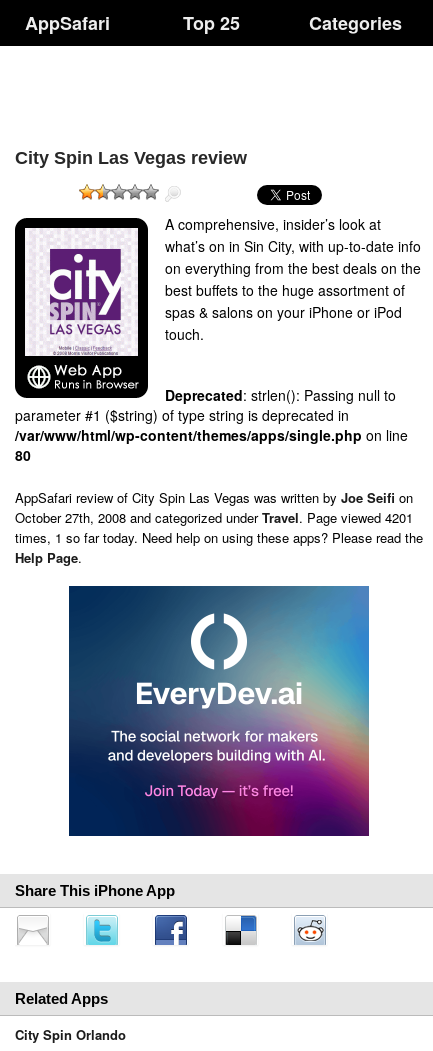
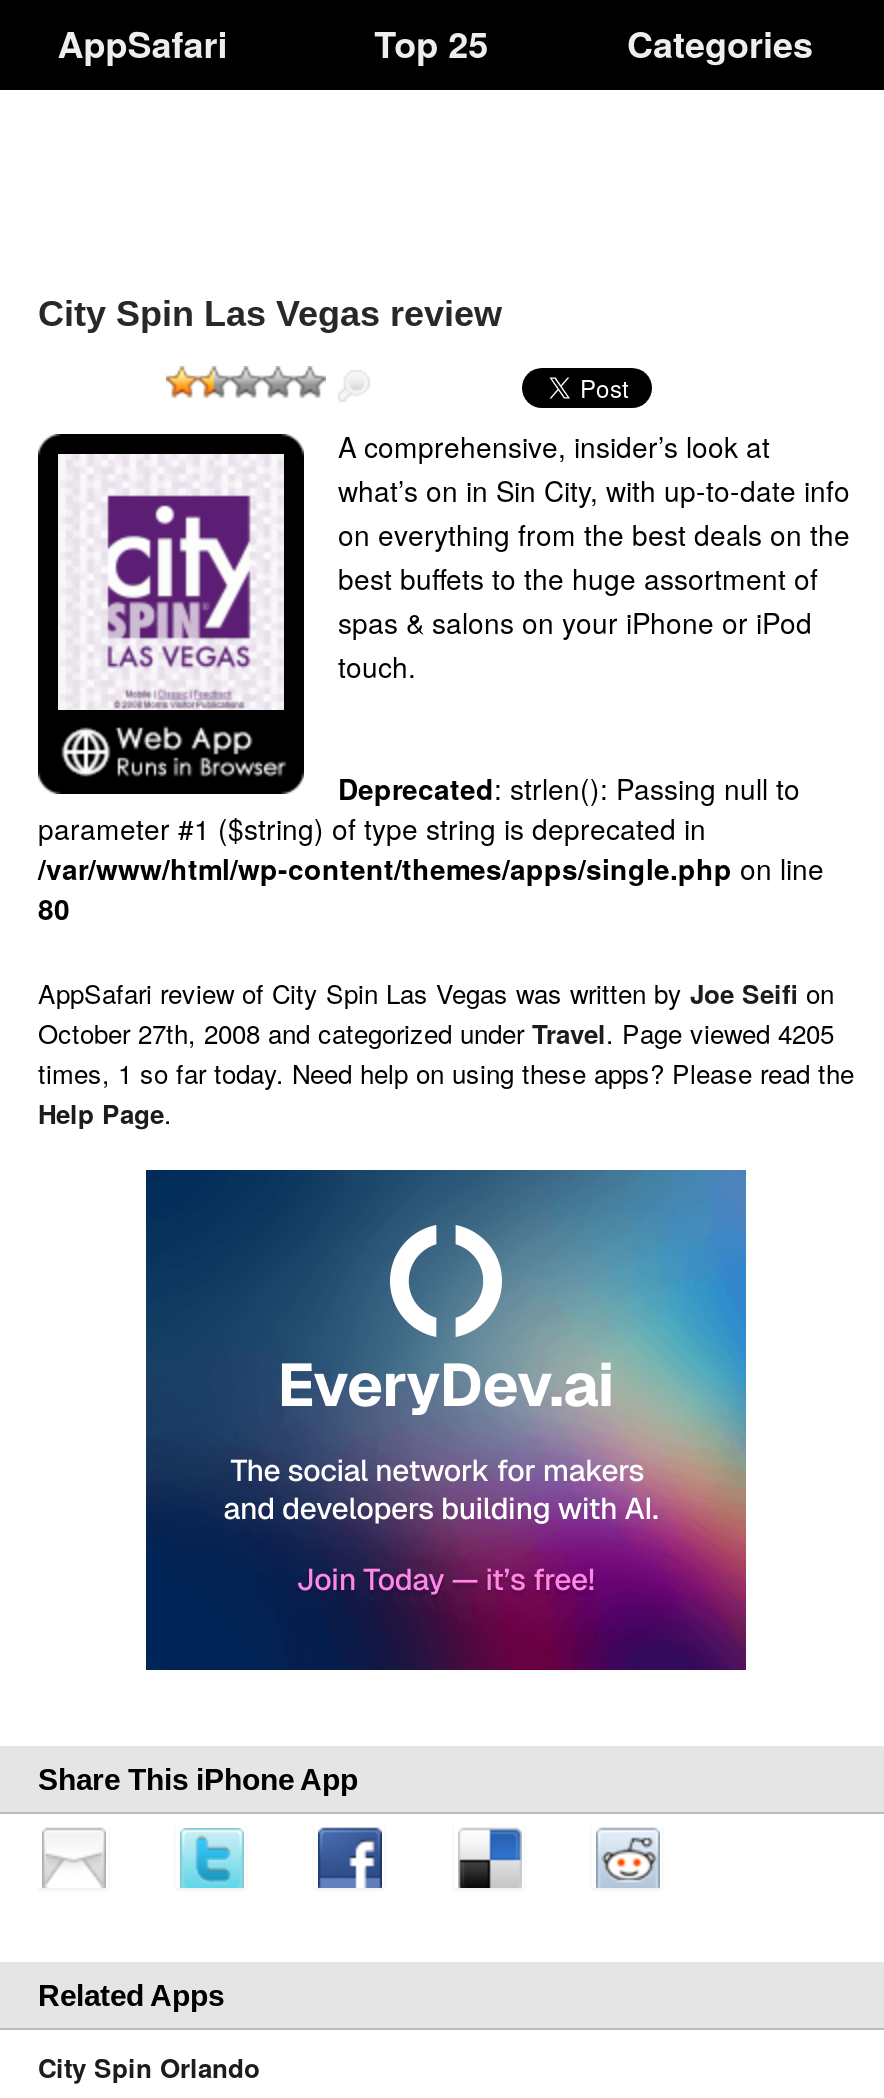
- October 27th, 2008 and categorized under Travel. Page viewed 4201
+ October 27th, 2008 and categorized under Travel. Page viewed 4205
